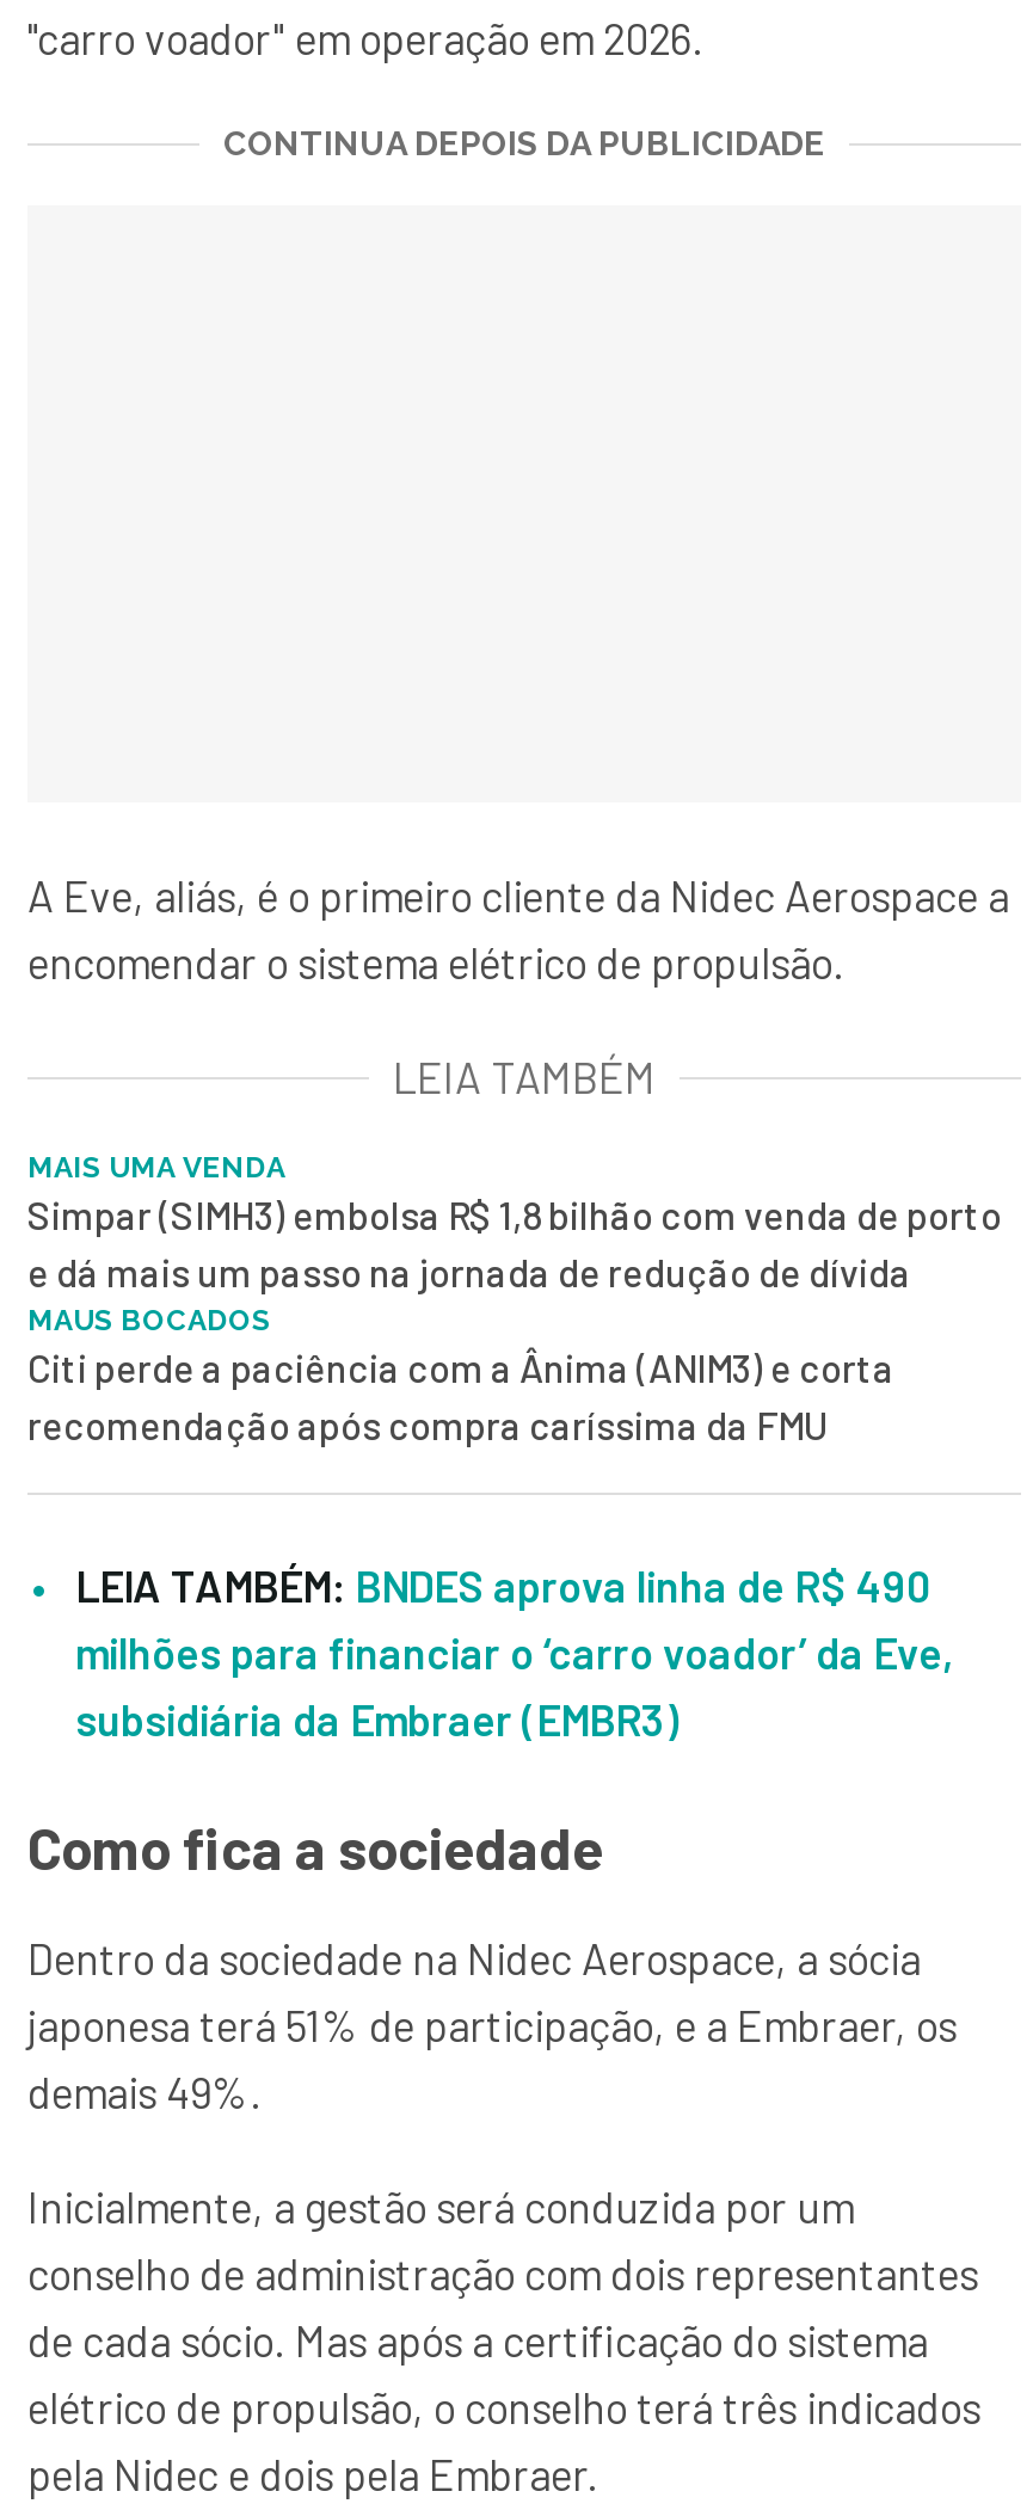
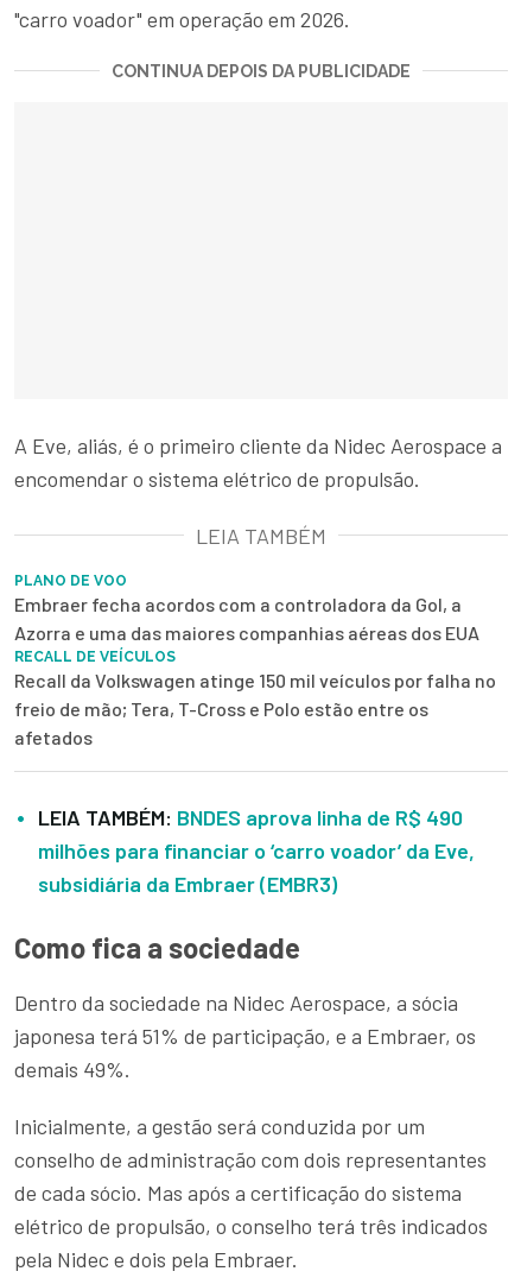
- MAIS UMA VENDA
- Simpar (SIMH3) embolsa R$ 1,8 bilhão com venda de porto
- e dá mais um passo na jornada de redução de dívida
- MAUS BOCADOS
- Citi perde a paciência com a Ânima (ANIM3) e corta
- recomendação após compra caríssima da FMU
+ PLANO DE VOO
+ Embraer fecha acordos com a controladora da Gol, a
+ Azorra e uma das maiores companhias aéreas dos EUA
+ RECALL DE VEÍCULOS
+ Recall da Volkswagen atinge 150 mil veículos por falha no
+ freio de mão; Tera, T-Cross e Polo estão entre os
+ afetados
